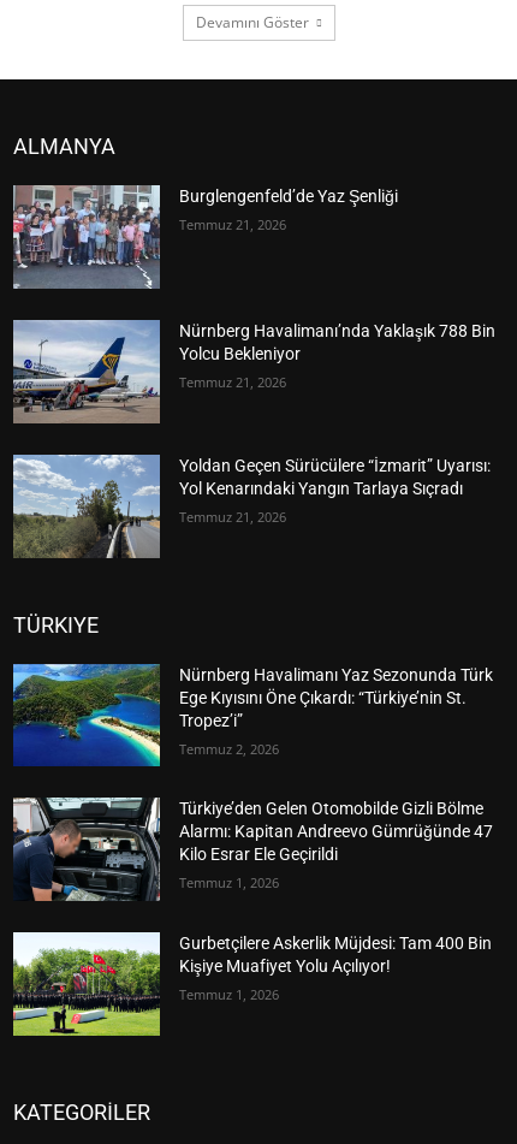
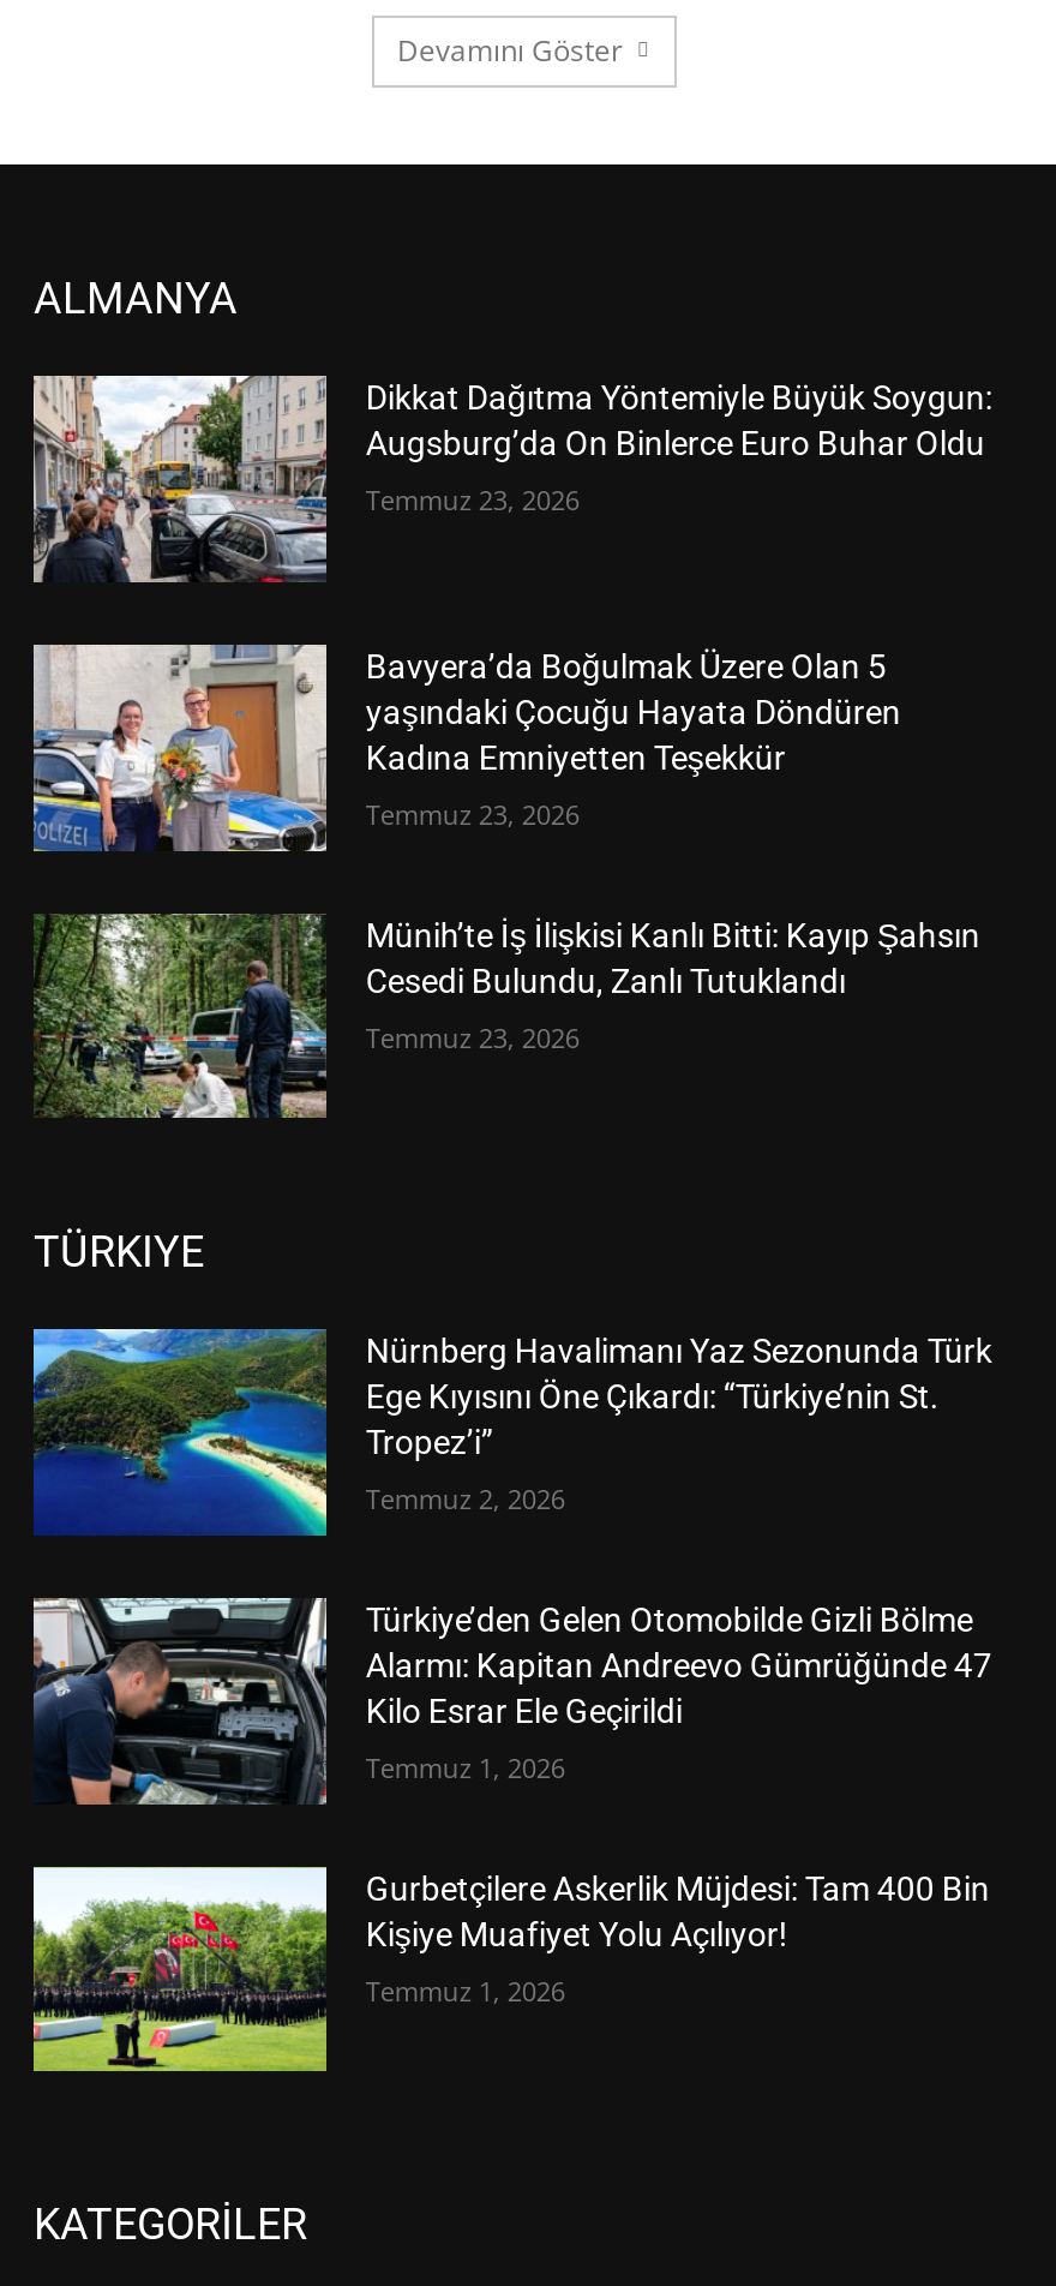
- [image]
- Burglengenfeld’de Yaz Şenliği
+ [image]
+ Dikkat Dağıtma Yöntemiyle Büyük Soygun:
+ Augsburg’da On Binlerce Euro Buhar Oldu

- Temmuz 21, 2026
+ Temmuz 23, 2026

- [image]
- Nürnberg Havalimanı’nda Yaklaşık 788 Bin
- Yolcu Bekleniyor
+ [image]
+ Bavyera’da Boğulmak Üzere Olan 5
+ yaşındaki Çocuğu Hayata Döndüren
+ Kadına Emniyetten Teşekkür

- Temmuz 21, 2026
+ Temmuz 23, 2026

- [image]
- Yoldan Geçen Sürücülere “İzmarit” Uyarısı:
- Yol Kenarındaki Yangın Tarlaya Sıçradı
+ [image]
+ Münih’te İş İlişkisi Kanlı Bitti: Kayıp Şahsın
+ Cesedi Bulundu, Zanlı Tutuklandı

- Temmuz 21, 2026
+ Temmuz 23, 2026
